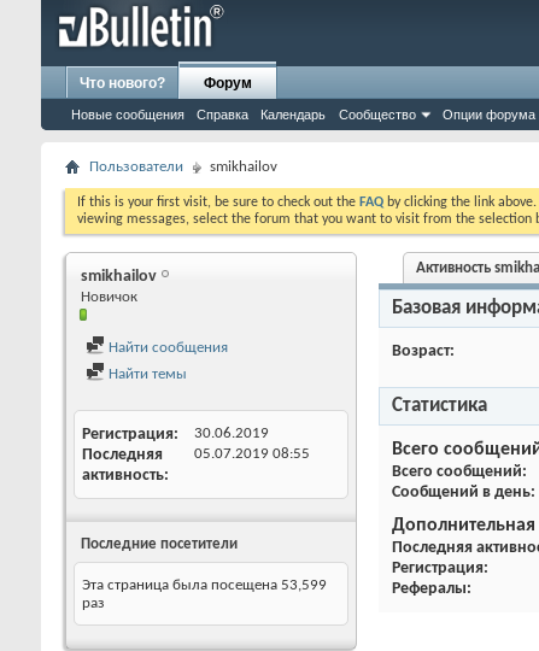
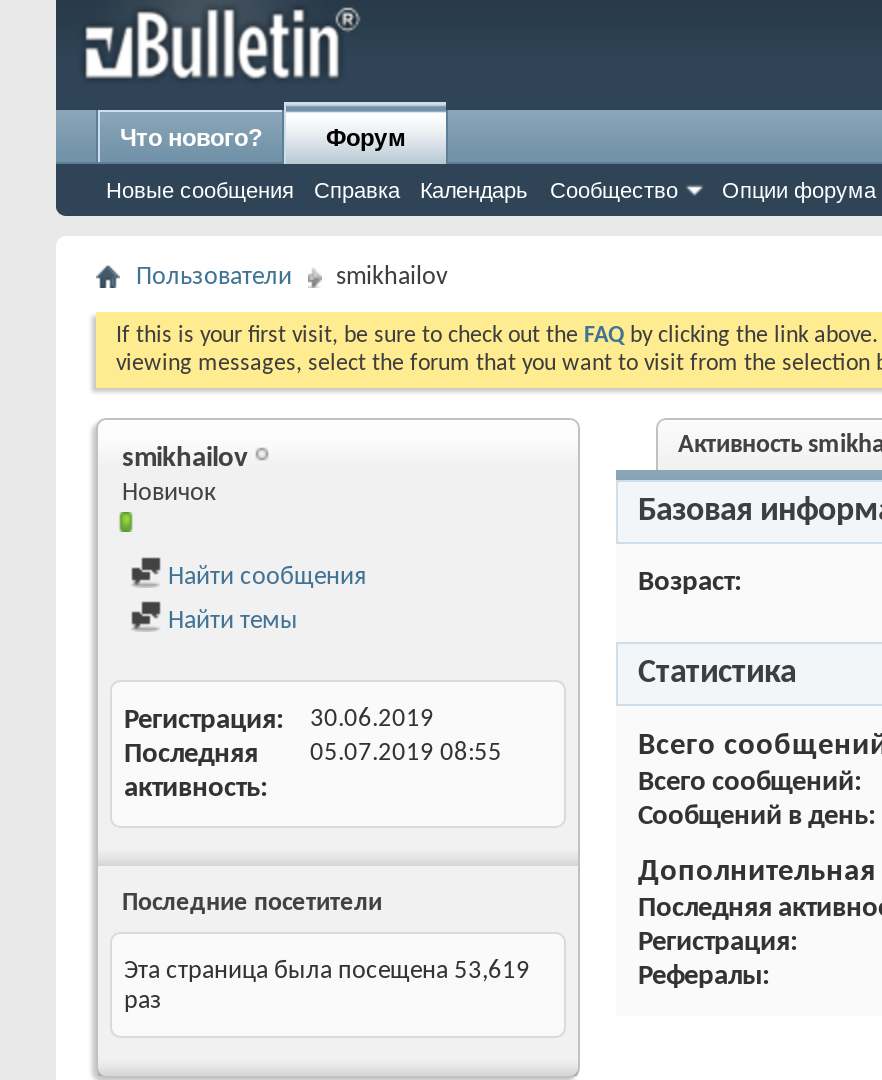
- Эта страница была посещена 53,599
+ Эта страница была посещена 53,619
